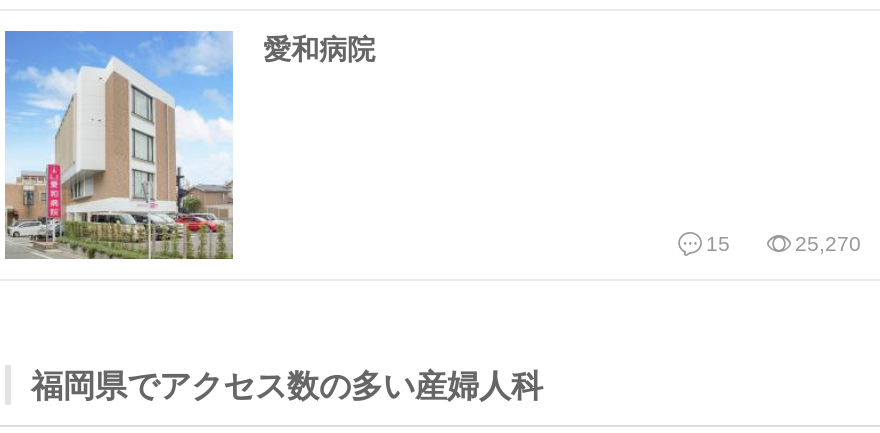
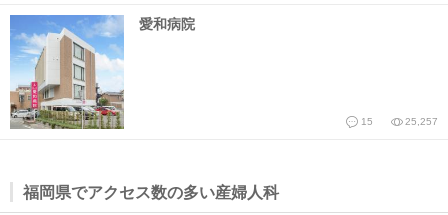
- 25,270
+ 25,257
